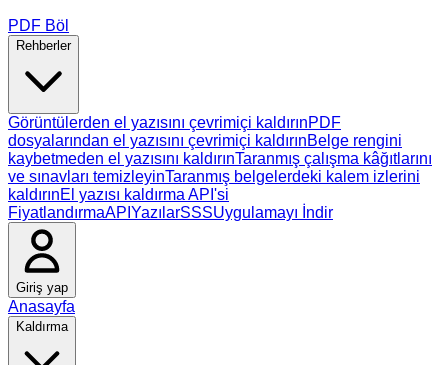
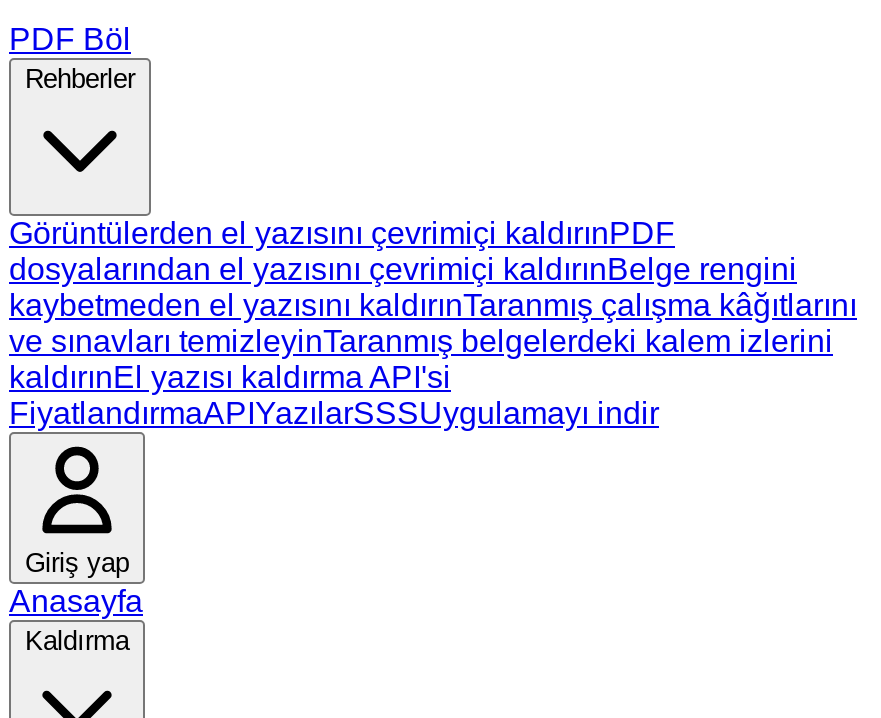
- FiyatlandırmaAPIYazılarSSSUygulamayı İndir
+ FiyatlandırmaAPIYazılarSSSUygulamayı indir
